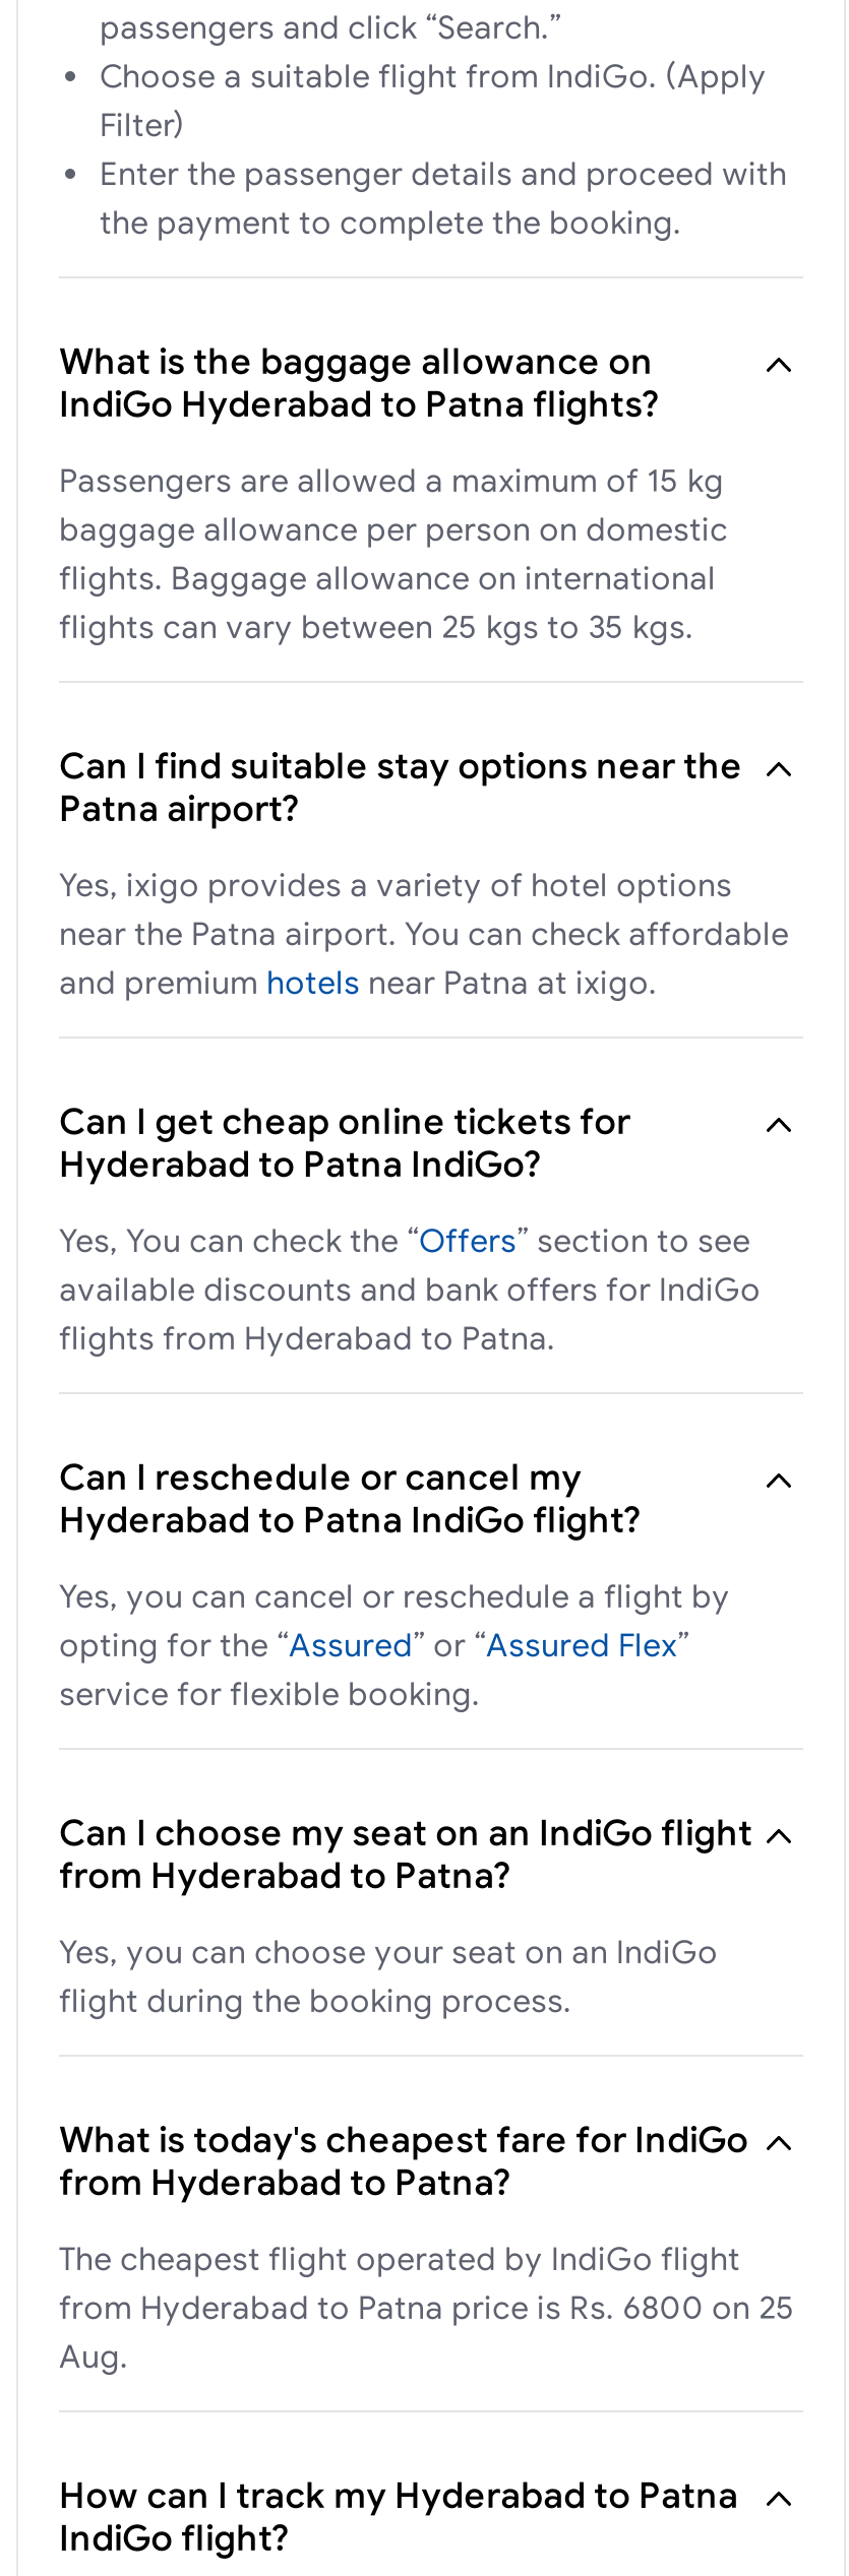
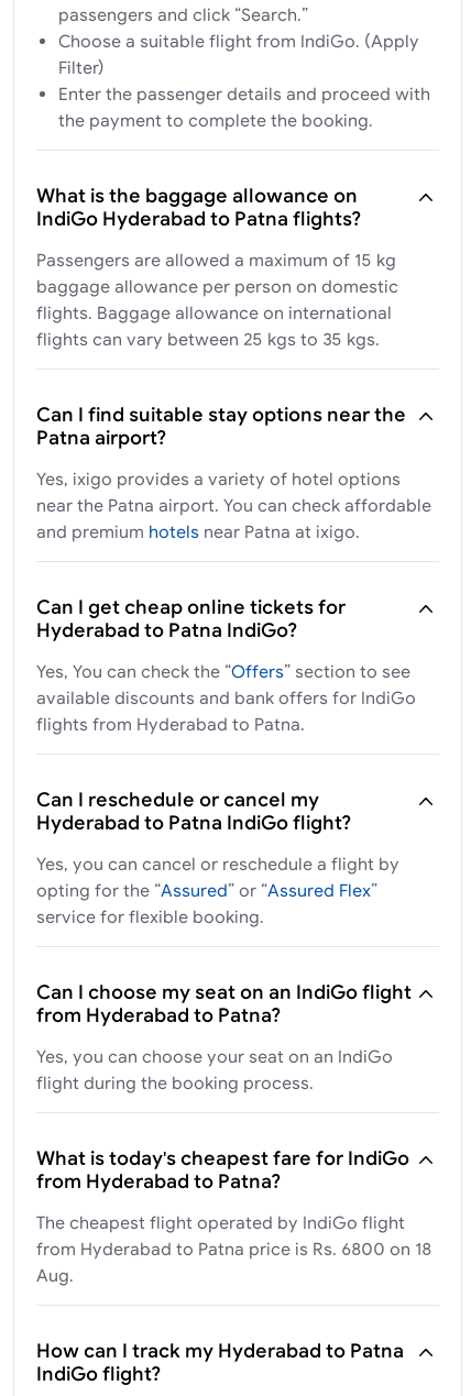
- from Hyderabad to Patna price is Rs. 6800 on 25
+ from Hyderabad to Patna price is Rs. 6800 on 18
